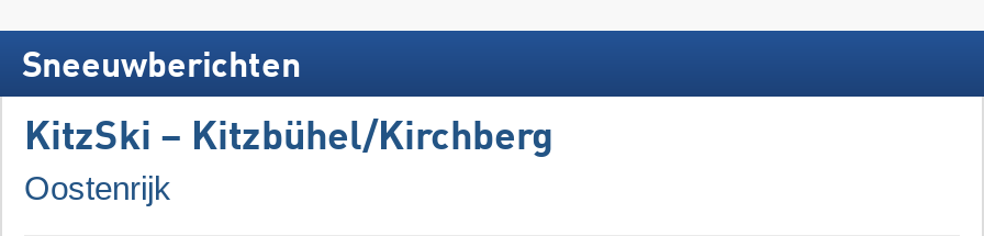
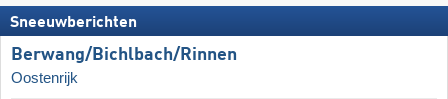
- KitzSki – Kitzbühel/Kirchberg
+ Berwang/Bichlbach/Rinnen
